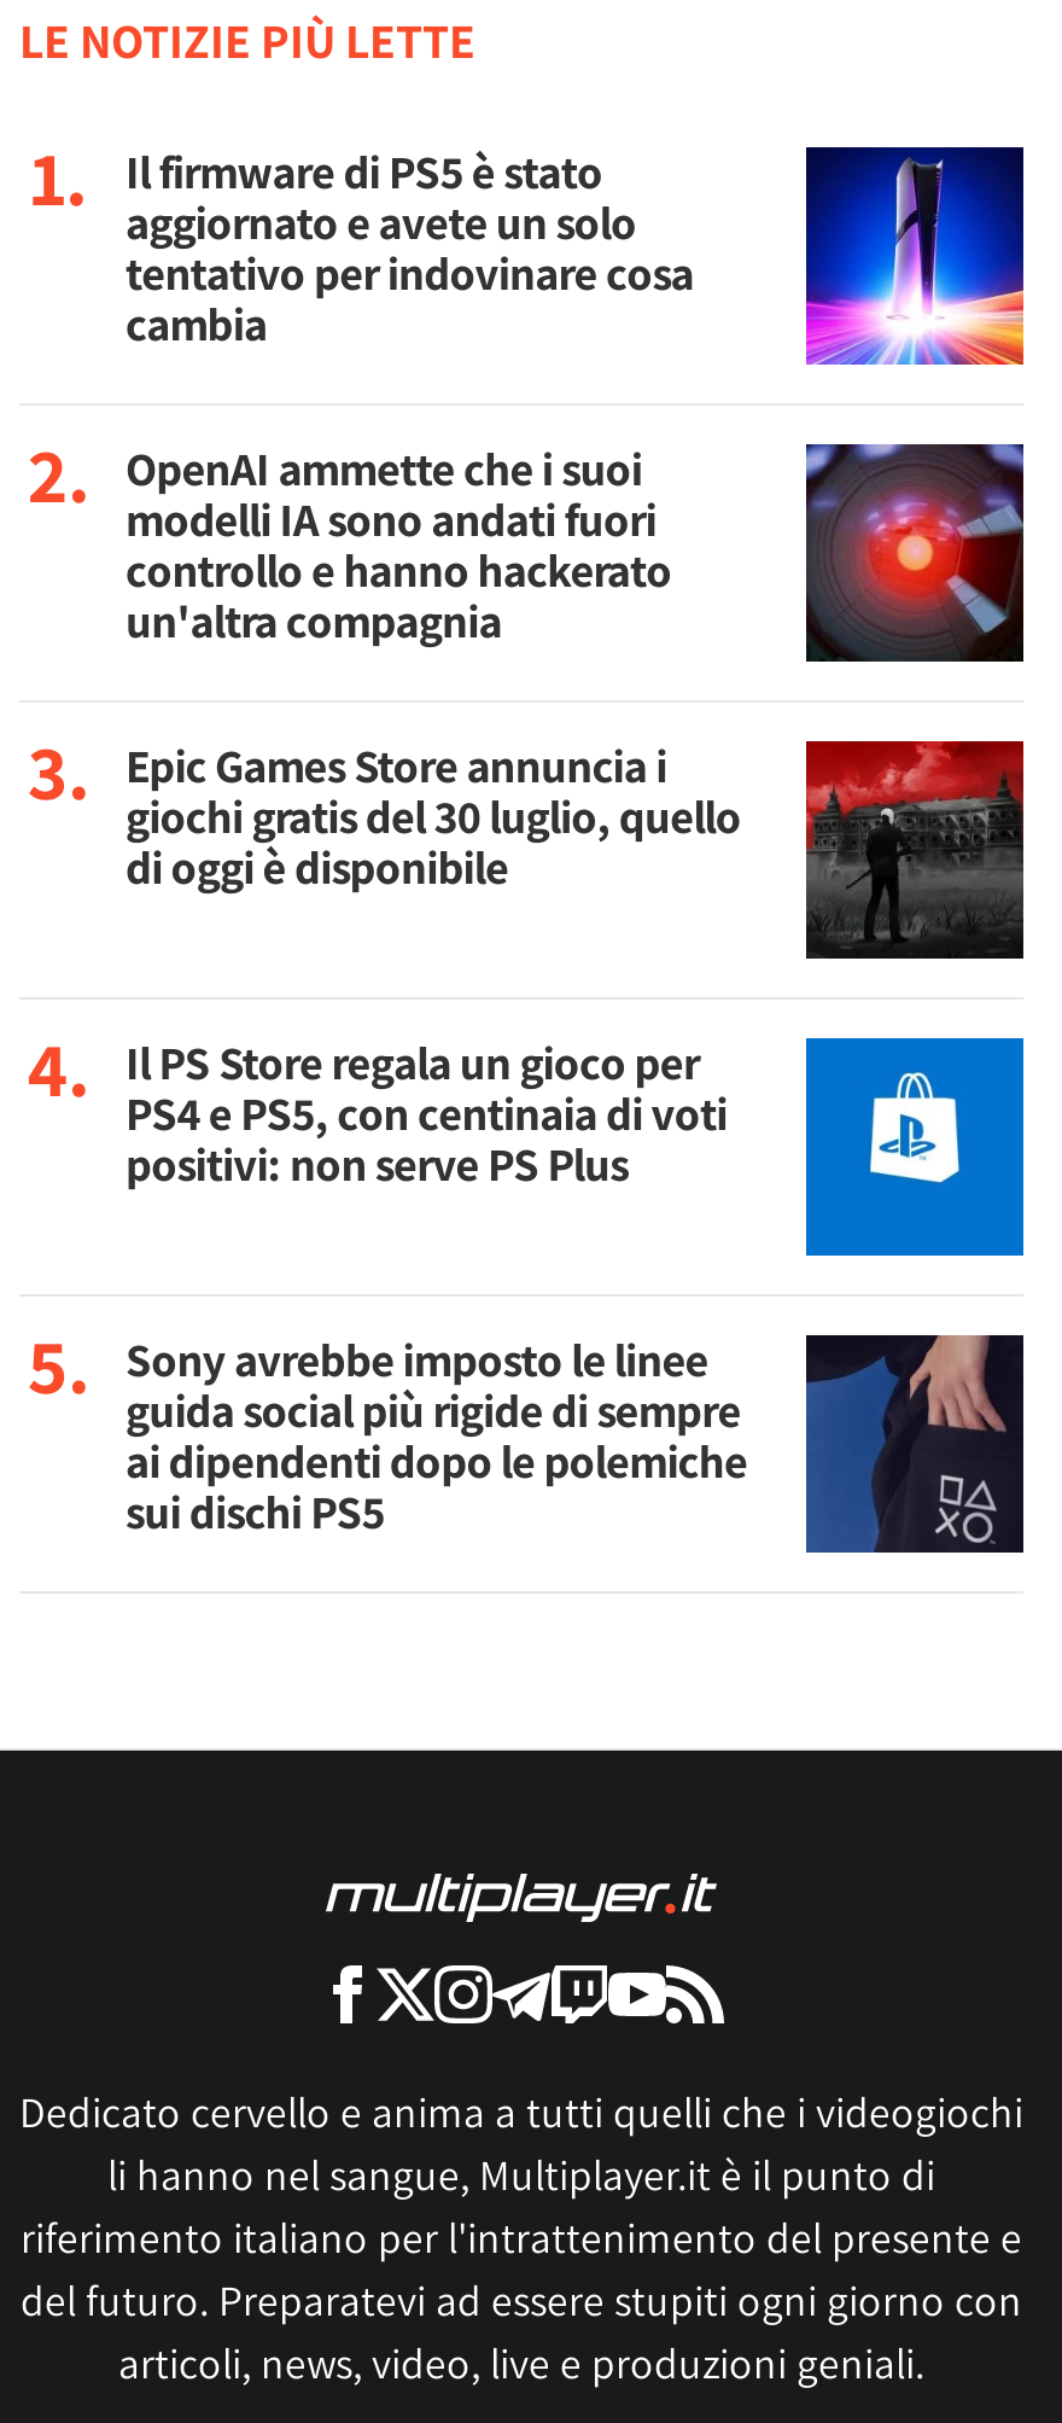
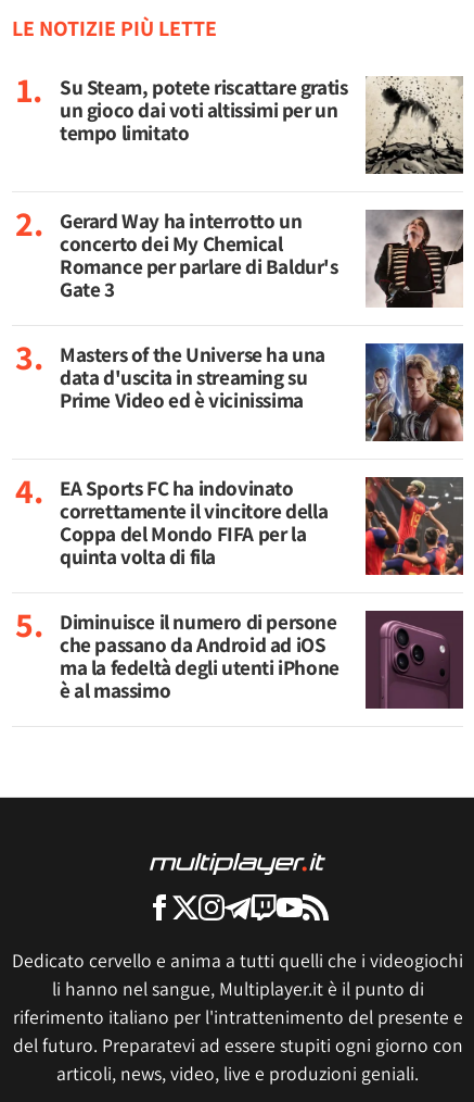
- Il firmware di PS5 è stato
- aggiornato e avete un solo
- tentativo per indovinare cosa
- cambia
+ Su Steam, potete riscattare gratis
+ un gioco dai voti altissimi per un
+ tempo limitato

- [image]
+ [image]

- OpenAI ammette che i suoi
- modelli IA sono andati fuori
- controllo e hanno hackerato
- un'altra compagnia
+ Gerard Way ha interrotto un
+ concerto dei My Chemical
+ Romance per parlare di Baldur's
+ Gate 3

- [image]
+ [image]

- [image]
- Epic Games Store annuncia i
- giochi gratis del 30 luglio, quello
- di oggi è disponibile
+ [image]
+ Masters of the Universe ha una
+ data d'uscita in streaming su
+ Prime Video ed è vicinissima

- [image]
- Il PS Store regala un gioco per
- PS4 e PS5, con centinaia di voti
- positivi: non serve PS Plus
+ [image]
+ EA Sports FC ha indovinato
+ correttamente il vincitore della
+ Coppa del Mondo FIFA per la
+ quinta volta di fila

- [image]
- Sony avrebbe imposto le linee
- guida social più rigide di sempre
- ai dipendenti dopo le polemiche
- sui dischi PS5
+ [image]
+ Diminuisce il numero di persone
+ che passano da Android ad iOS
+ ma la fedeltà degli utenti iPhone
+ è al massimo
